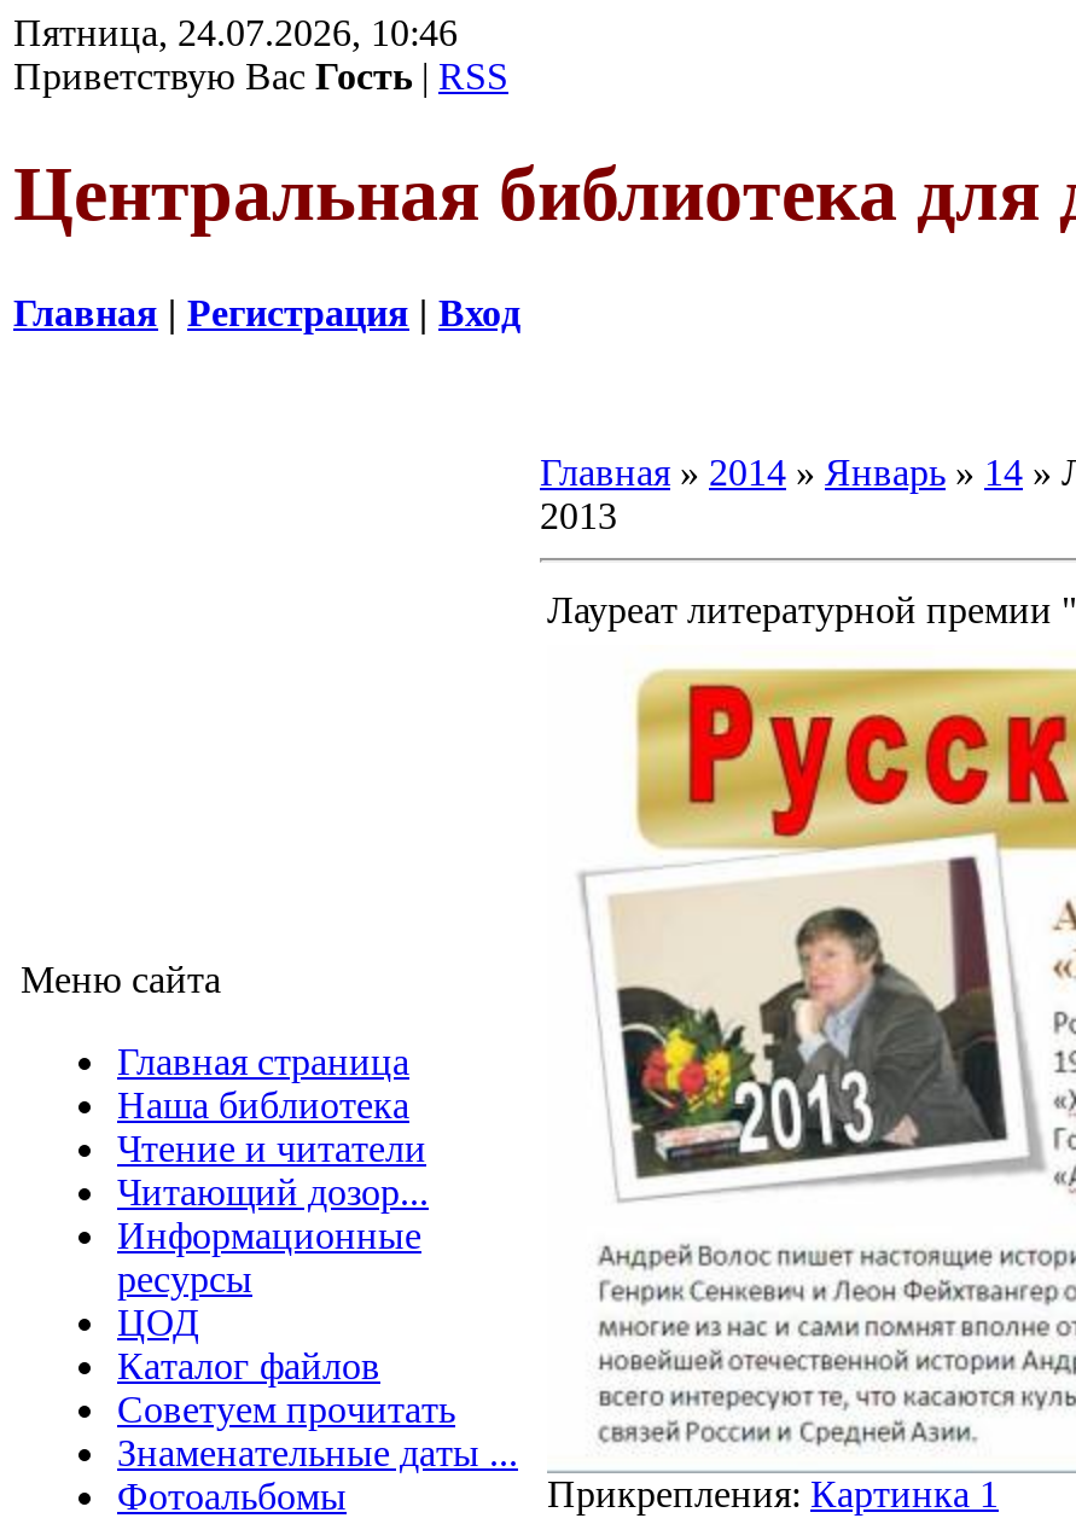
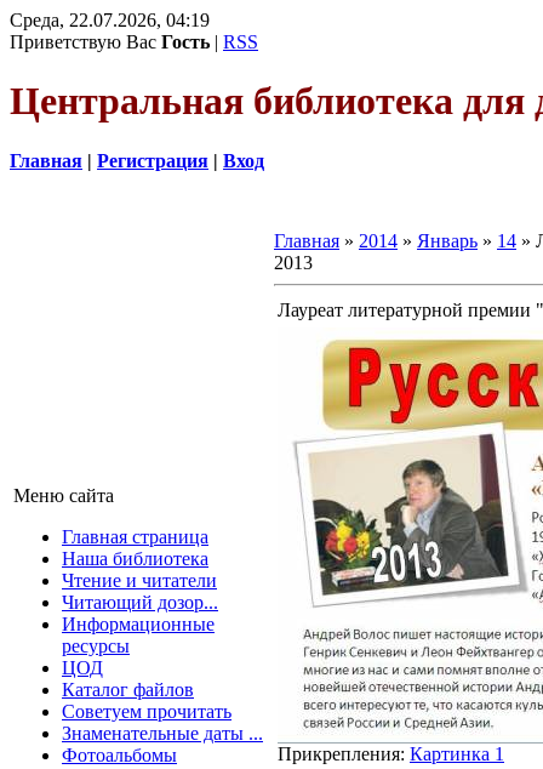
- Пятница, 24.07.2026, 10:46
+ Среда, 22.07.2026, 04:19
